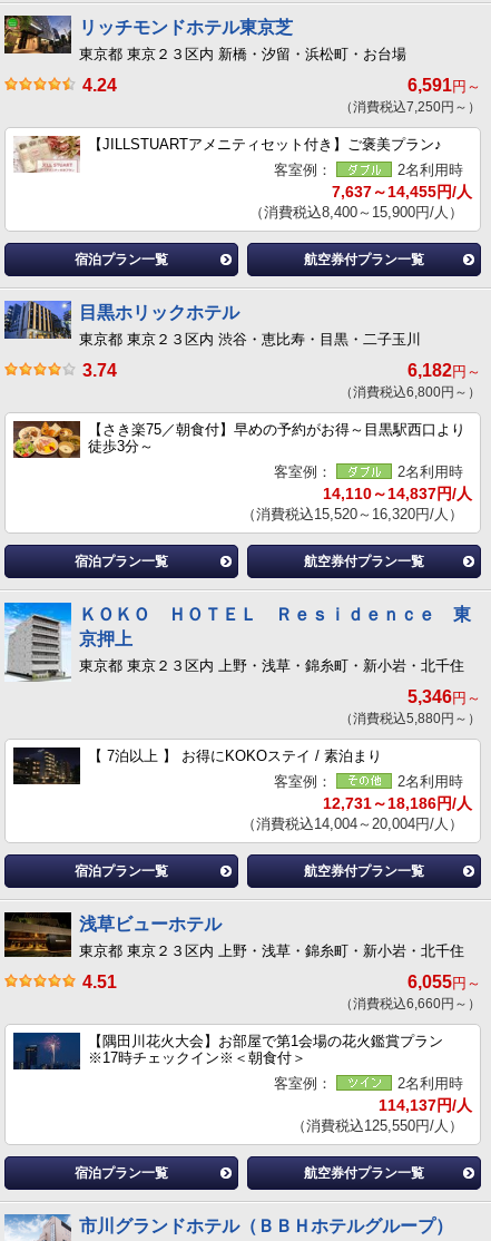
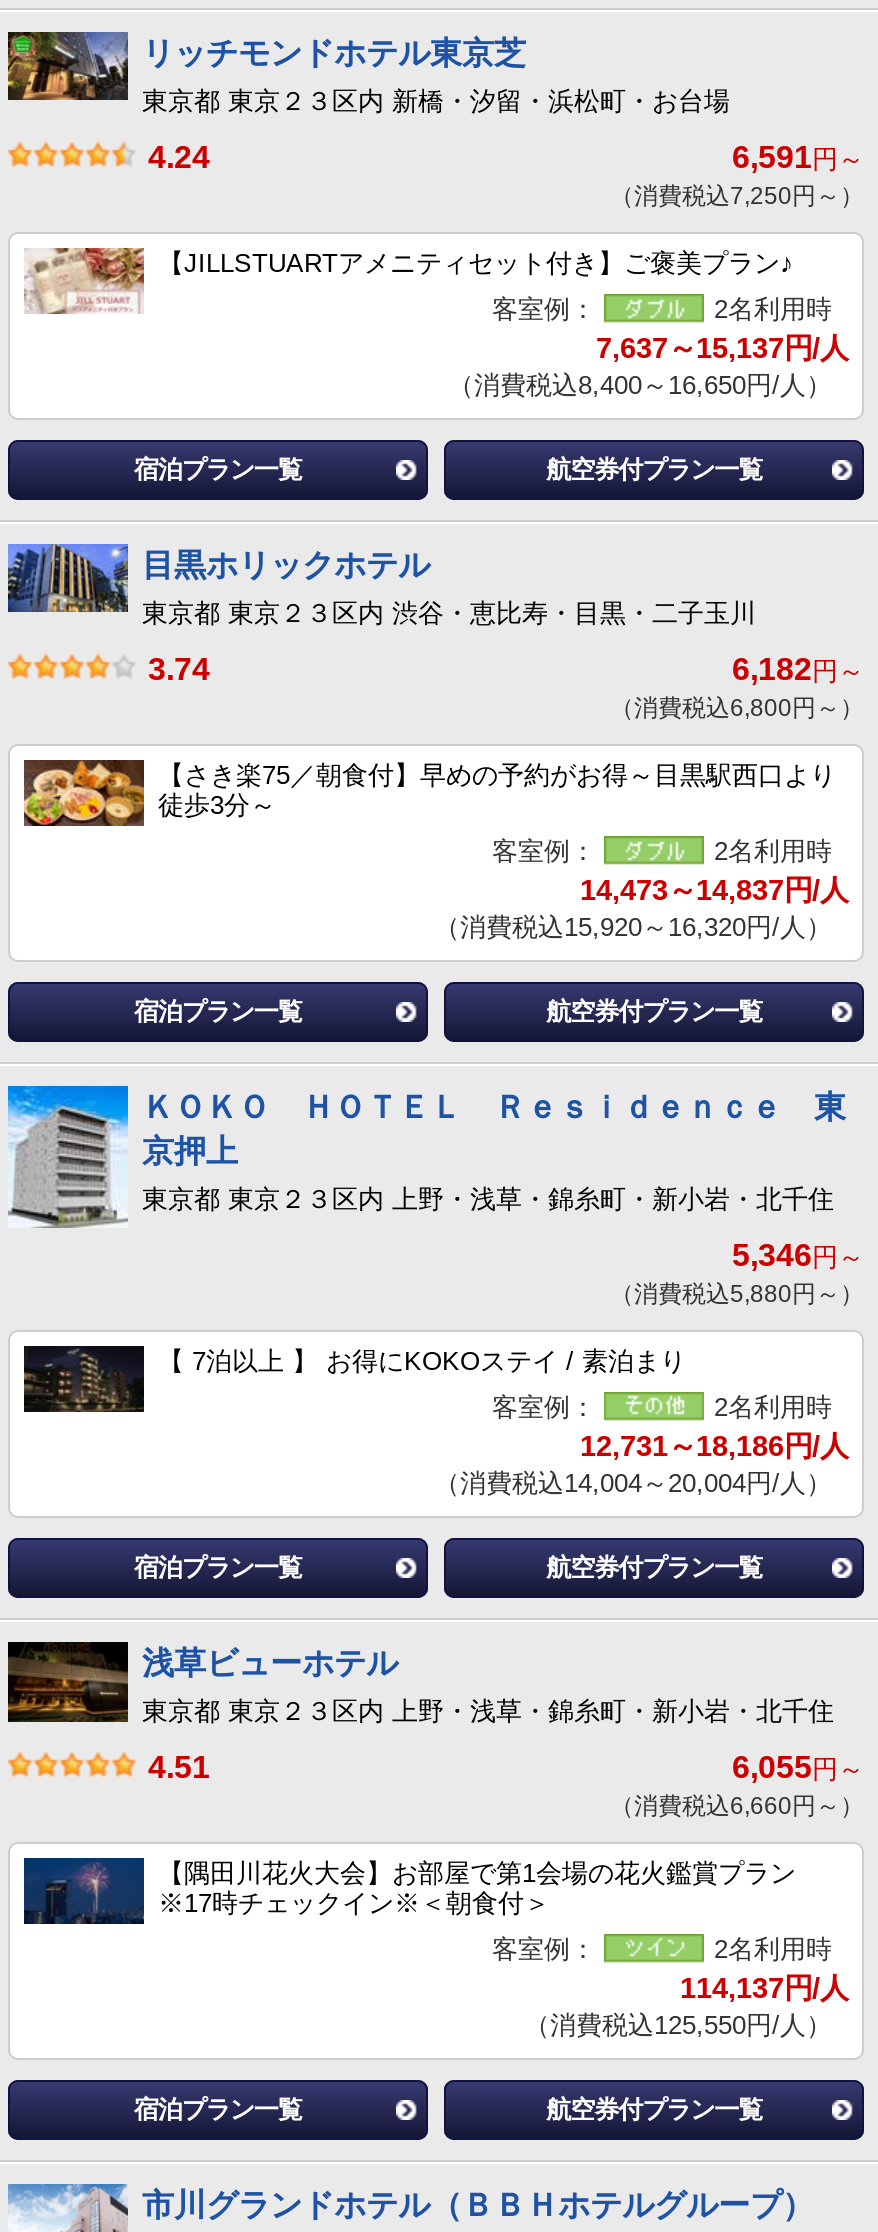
- 7,637～14,455円/人
+ 7,637～15,137円/人

- （消費税込8,400～15,900円/人）
+ （消費税込8,400～16,650円/人）

- 14,110～14,837円/人
+ 14,473～14,837円/人

- （消費税込15,520～16,320円/人）
+ （消費税込15,920～16,320円/人）
